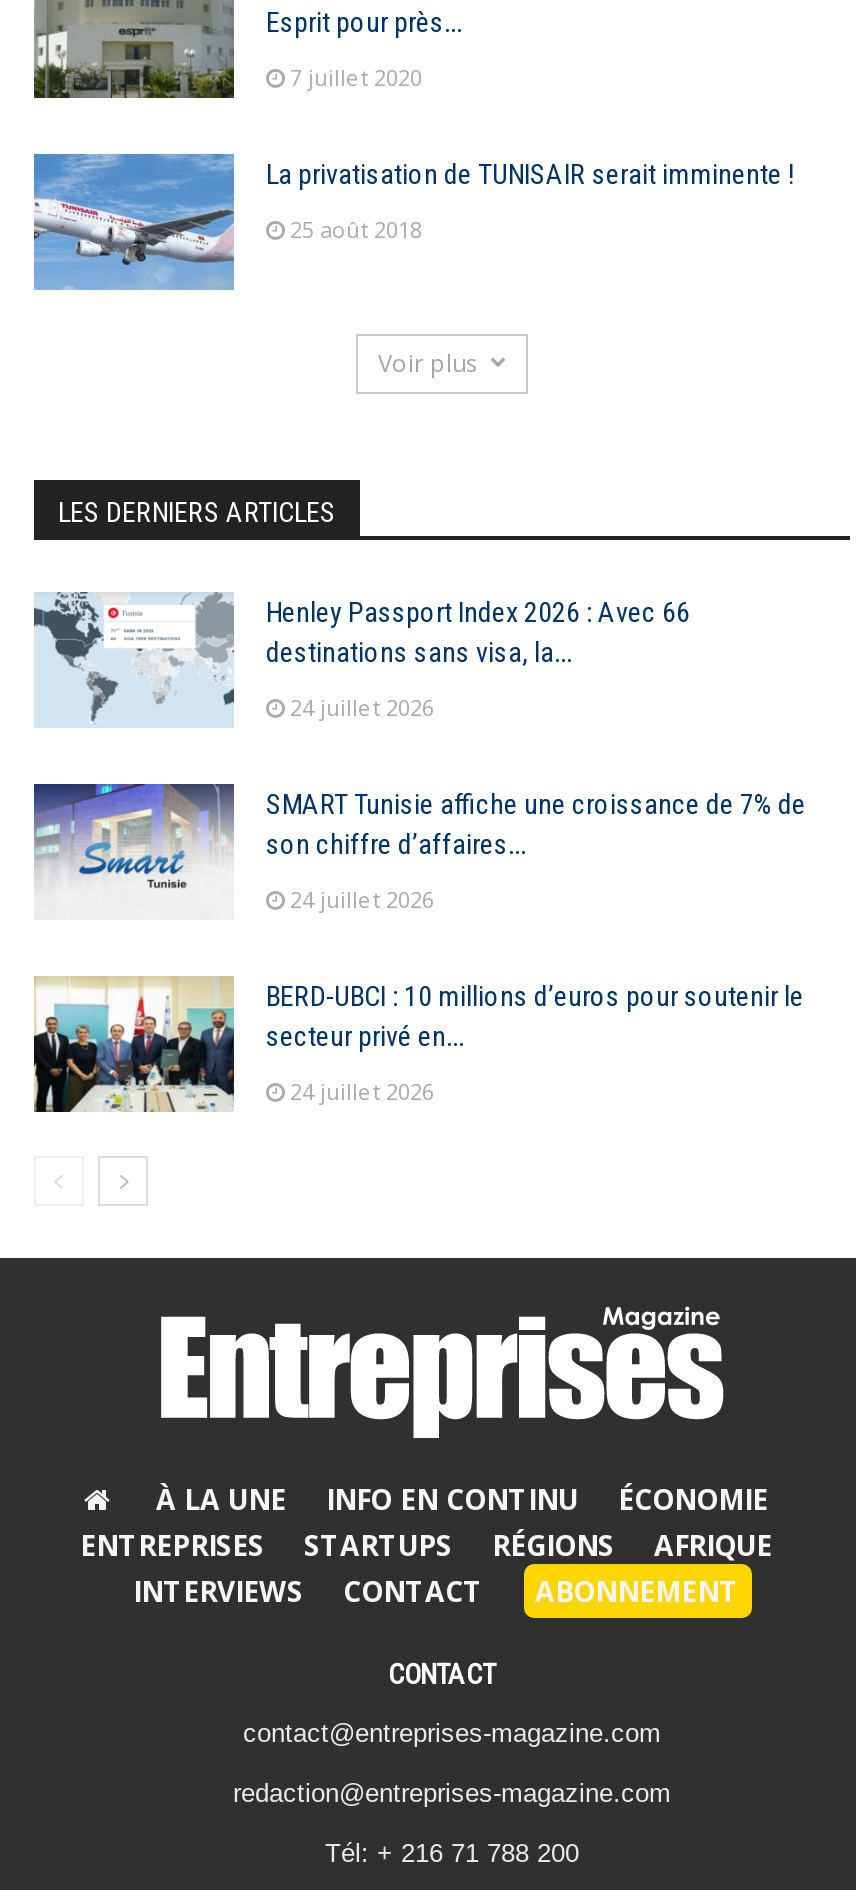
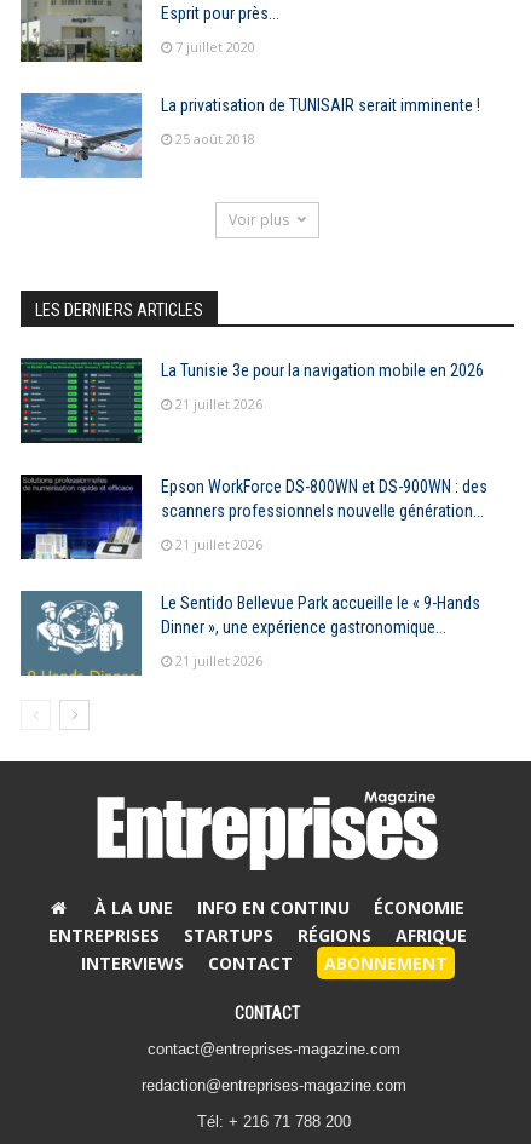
- [image]
- Henley Passport Index 2026 : Avec 66
- destinations sans visa, la...
+ [image]
+ La Tunisie 3e pour la navigation mobile en 2026

- 24 juillet 2026
+ 21 juillet 2026

- [image]
- SMART Tunisie affiche une croissance de 7% de
- son chiffre d’affaires...
+ [image]
+ Epson WorkForce DS-800WN et DS-900WN : des
+ scanners professionnels nouvelle génération...

- 24 juillet 2026
+ 21 juillet 2026

- [image]
- BERD-UBCI : 10 millions d’euros pour soutenir le
- secteur privé en...
+ [image]
+ Le Sentido Bellevue Park accueille le « 9-Hands
+ Dinner », une expérience gastronomique...

- 24 juillet 2026
+ 21 juillet 2026
